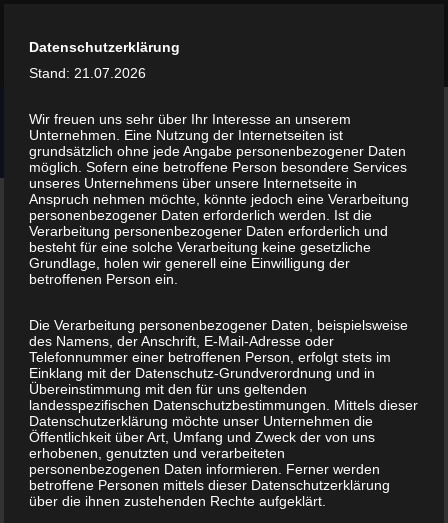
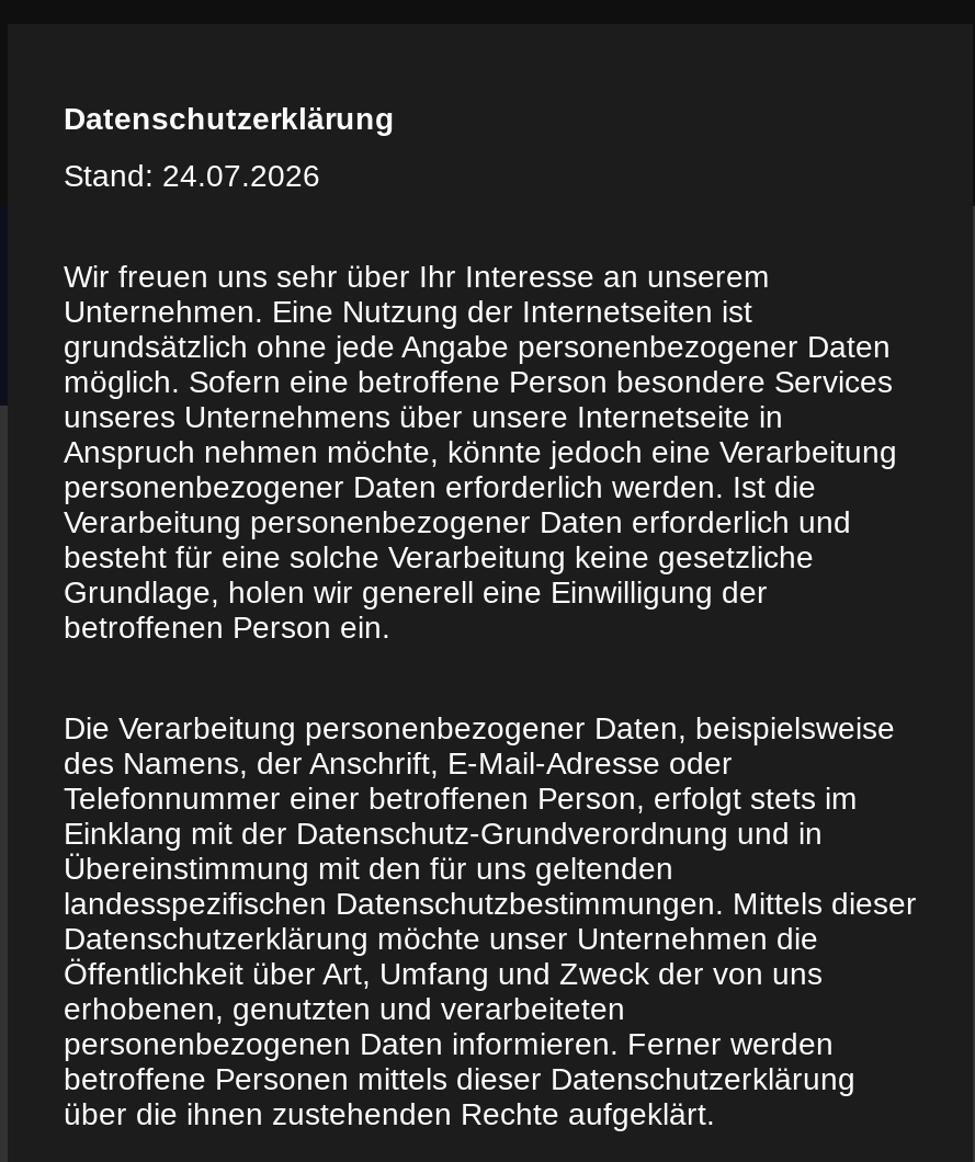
- Stand: 21.07.2026
+ Stand: 24.07.2026
